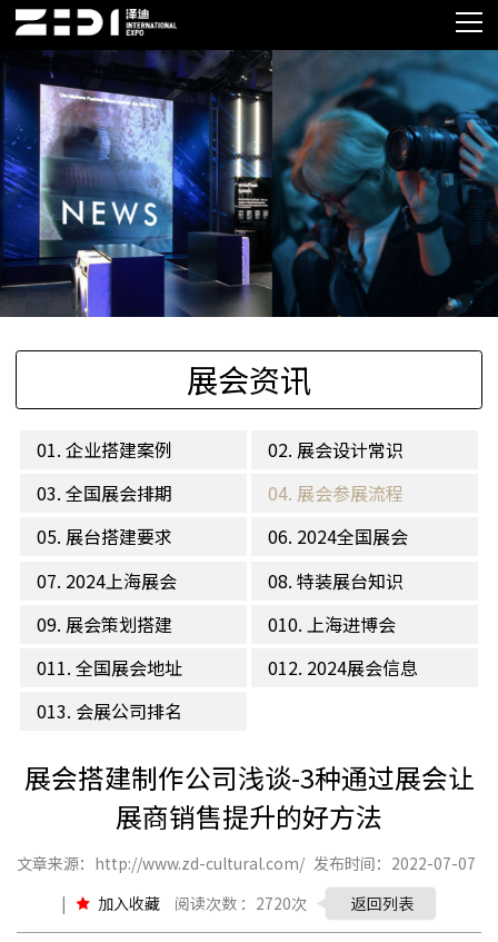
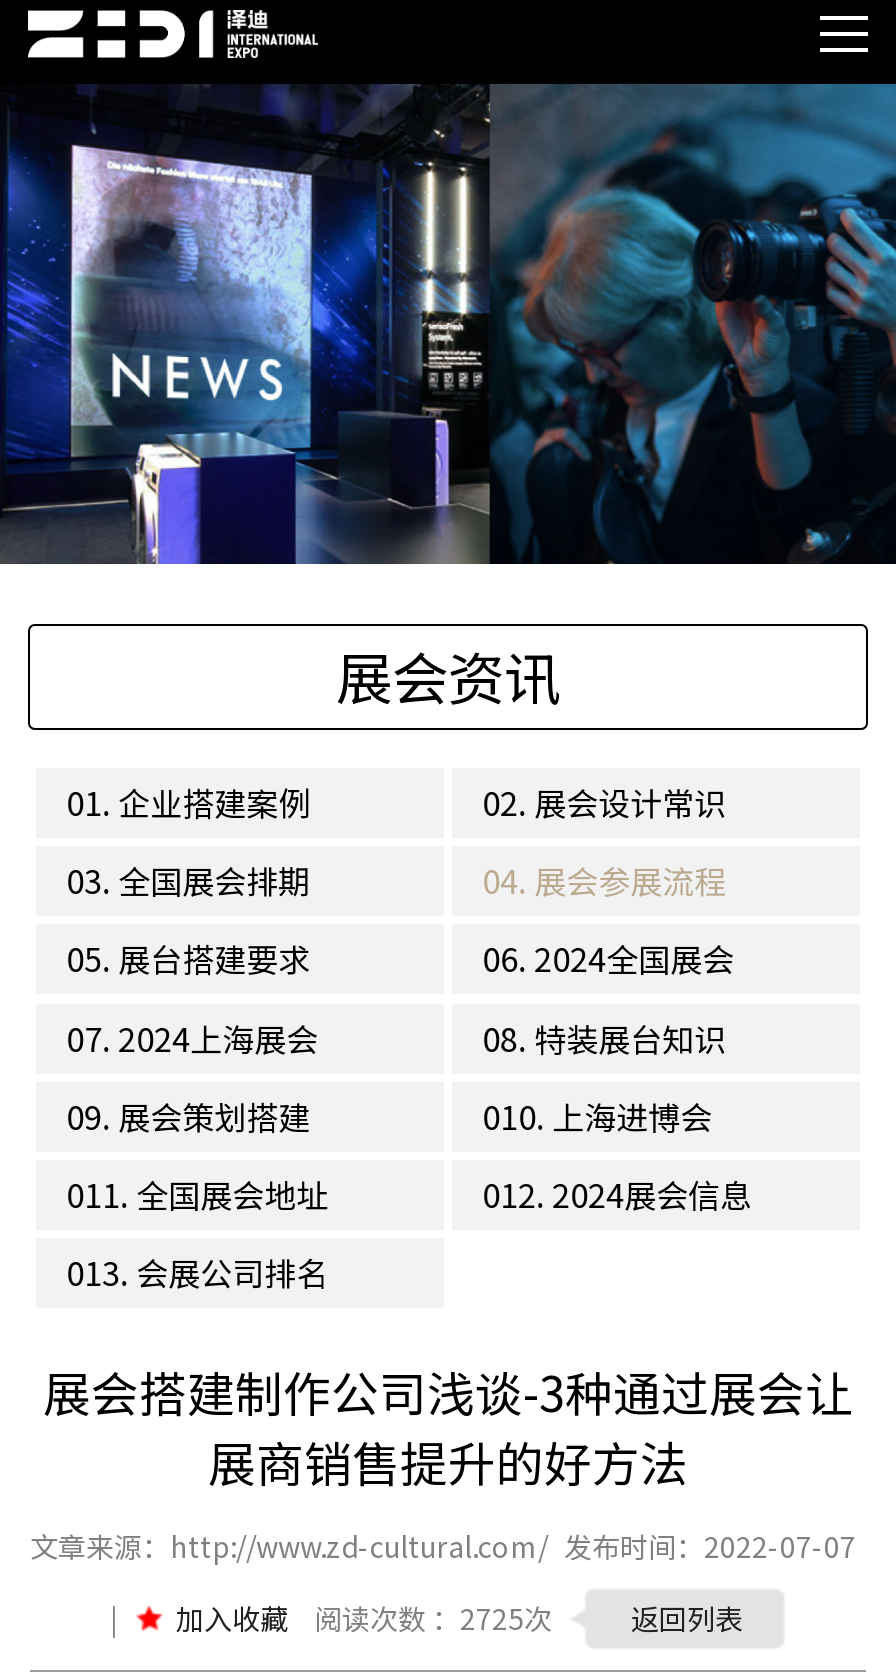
- 阅读次数 ：2720次
+ 阅读次数 ：2725次
